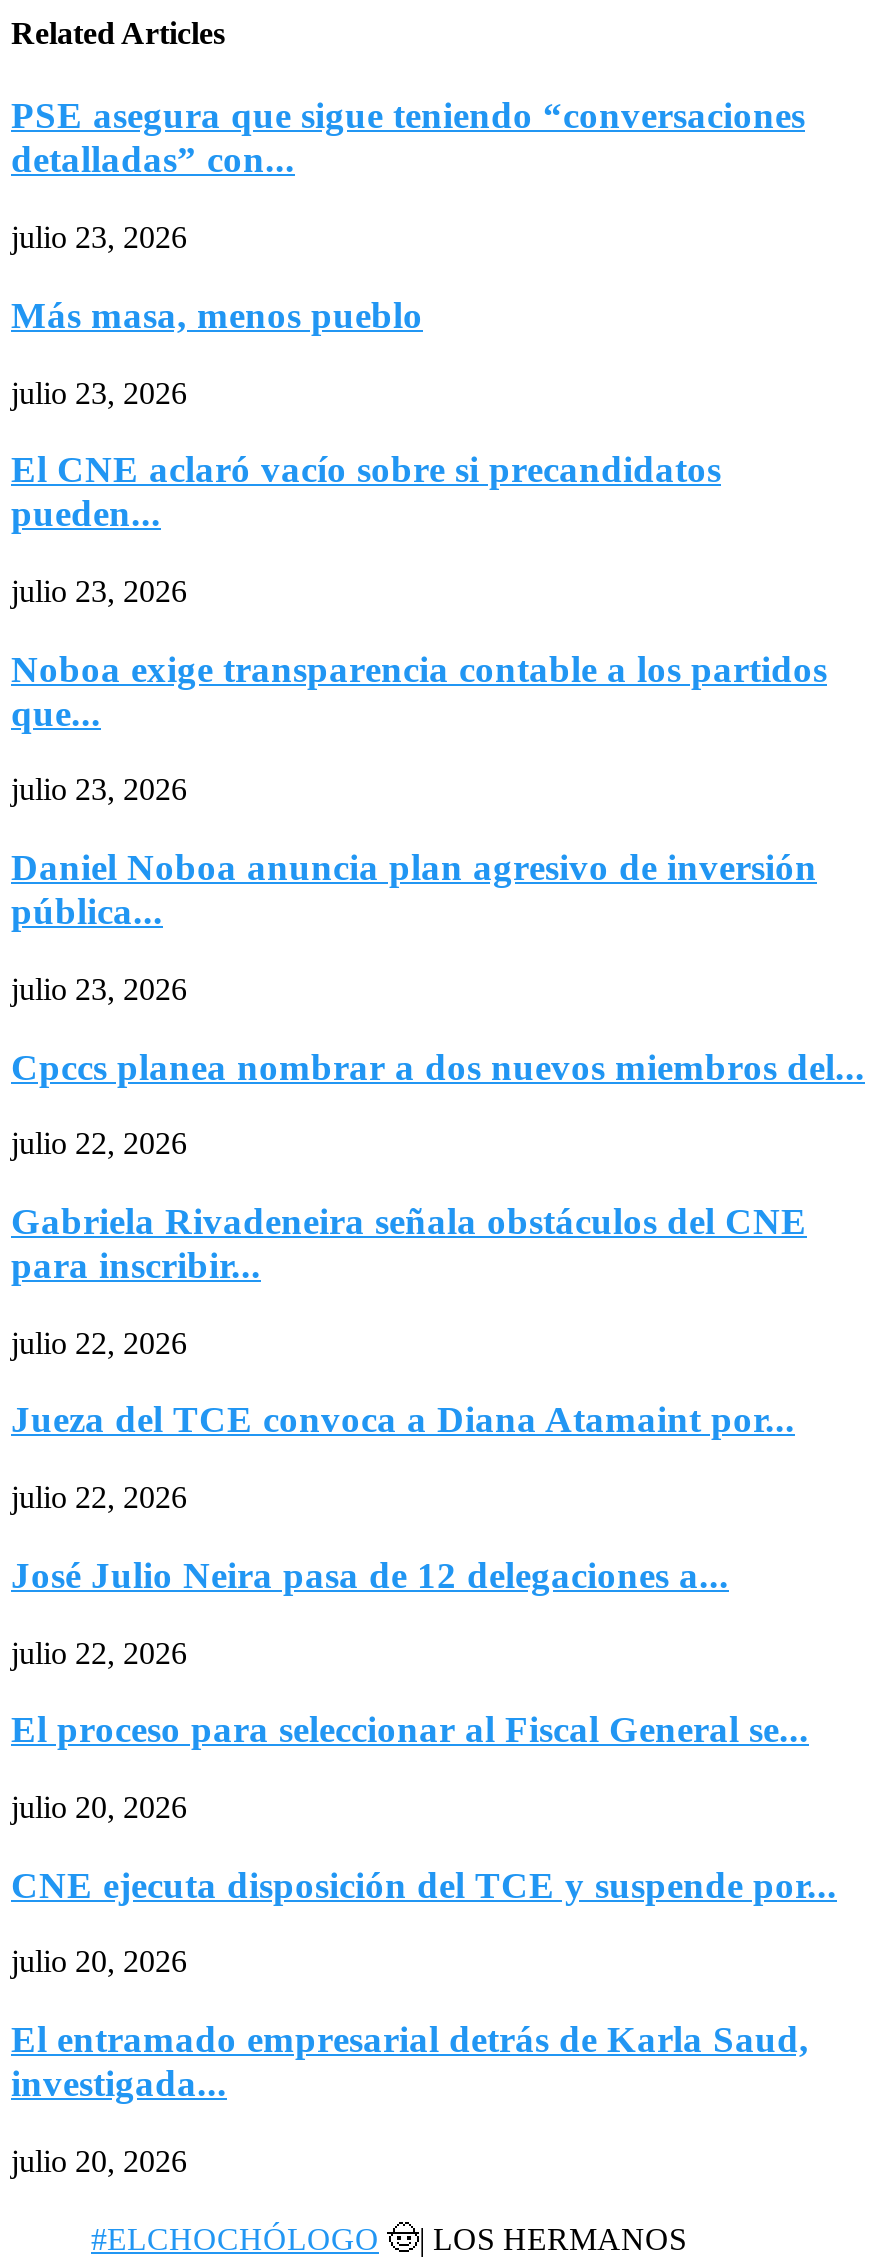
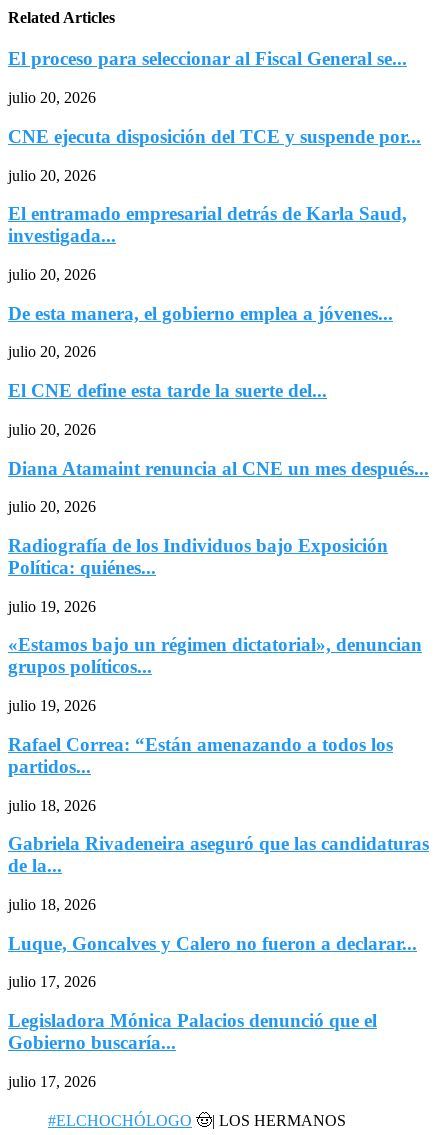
- PSE asegura que sigue teniendo “conversaciones
- detalladas” con...
- julio 23, 2026
- Más masa, menos pueblo
- julio 23, 2026
- El CNE aclaró vacío sobre si precandidatos
- pueden...
- julio 23, 2026
- Noboa exige transparencia contable a los partidos
- que...
- julio 23, 2026
- Daniel Noboa anuncia plan agresivo de inversión
- pública...
- julio 23, 2026
- Cpccs planea nombrar a dos nuevos miembros del...
- julio 22, 2026
- Gabriela Rivadeneira señala obstáculos del CNE
- para inscribir...
- julio 22, 2026
- Jueza del TCE convoca a Diana Atamaint por...
- julio 22, 2026
- José Julio Neira pasa de 12 delegaciones a...
- julio 22, 2026

moved up: El proceso para seleccionar al Fiscal General se... | julio 20, 2026 | CNE ejecuta disposición del TCE y suspende por... | julio 20, 2026 | El entramado empresarial detrás de Karla Saud, | investigada... | julio 20, 2026

+ De esta manera, el gobierno emplea a jóvenes...
+ julio 20, 2026
+ El CNE define esta tarde la suerte del...
+ julio 20, 2026
+ Diana Atamaint renuncia al CNE un mes después...
+ julio 20, 2026
+ Radiografía de los Individuos bajo Exposición
+ Política: quiénes...
+ julio 19, 2026
+ «Estamos bajo un régimen dictatorial», denuncian
+ grupos políticos...
+ julio 19, 2026
+ Rafael Correa: “Están amenazando a todos los
+ partidos...
+ julio 18, 2026
+ Gabriela Rivadeneira aseguró que las candidaturas
+ de la...
+ julio 18, 2026
+ Luque, Goncalves y Calero no fueron a declarar...
+ julio 17, 2026
+ Legisladora Mónica Palacios denunció que el
+ Gobierno buscaría...
+ julio 17, 2026
